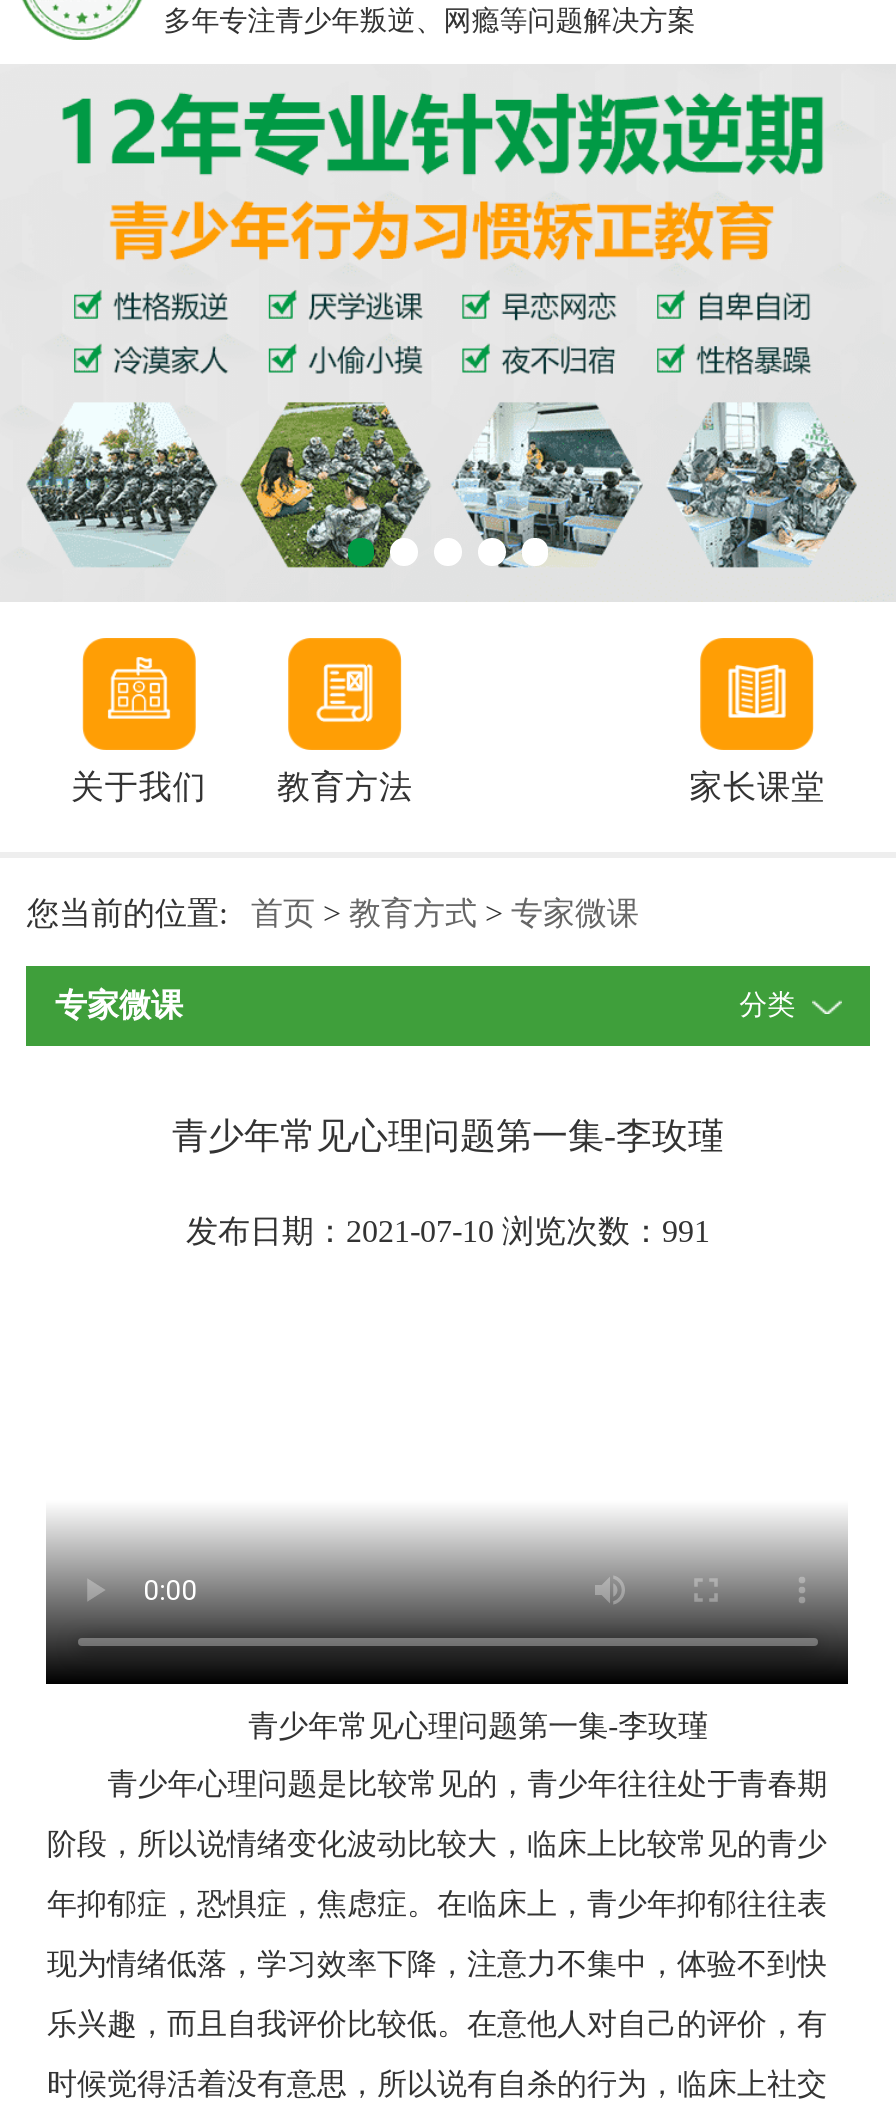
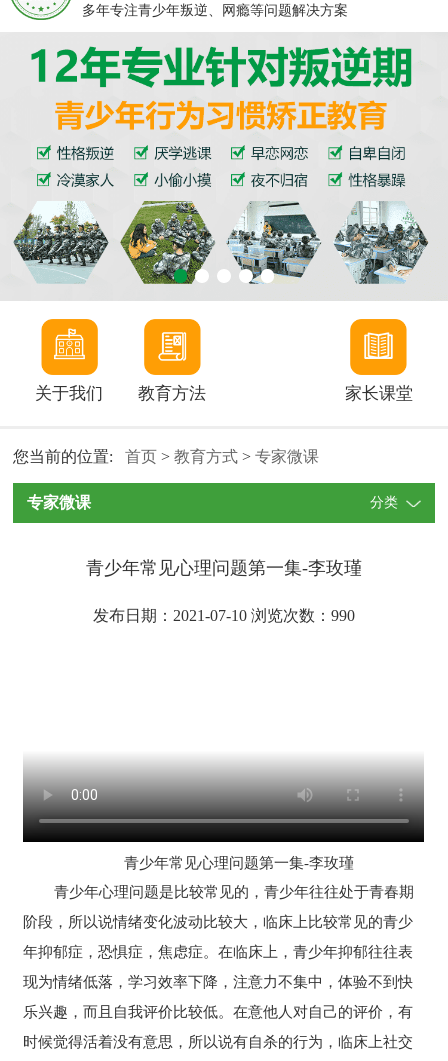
- 发布日期：2021-07-10 浏览次数：991
+ 发布日期：2021-07-10 浏览次数：990
